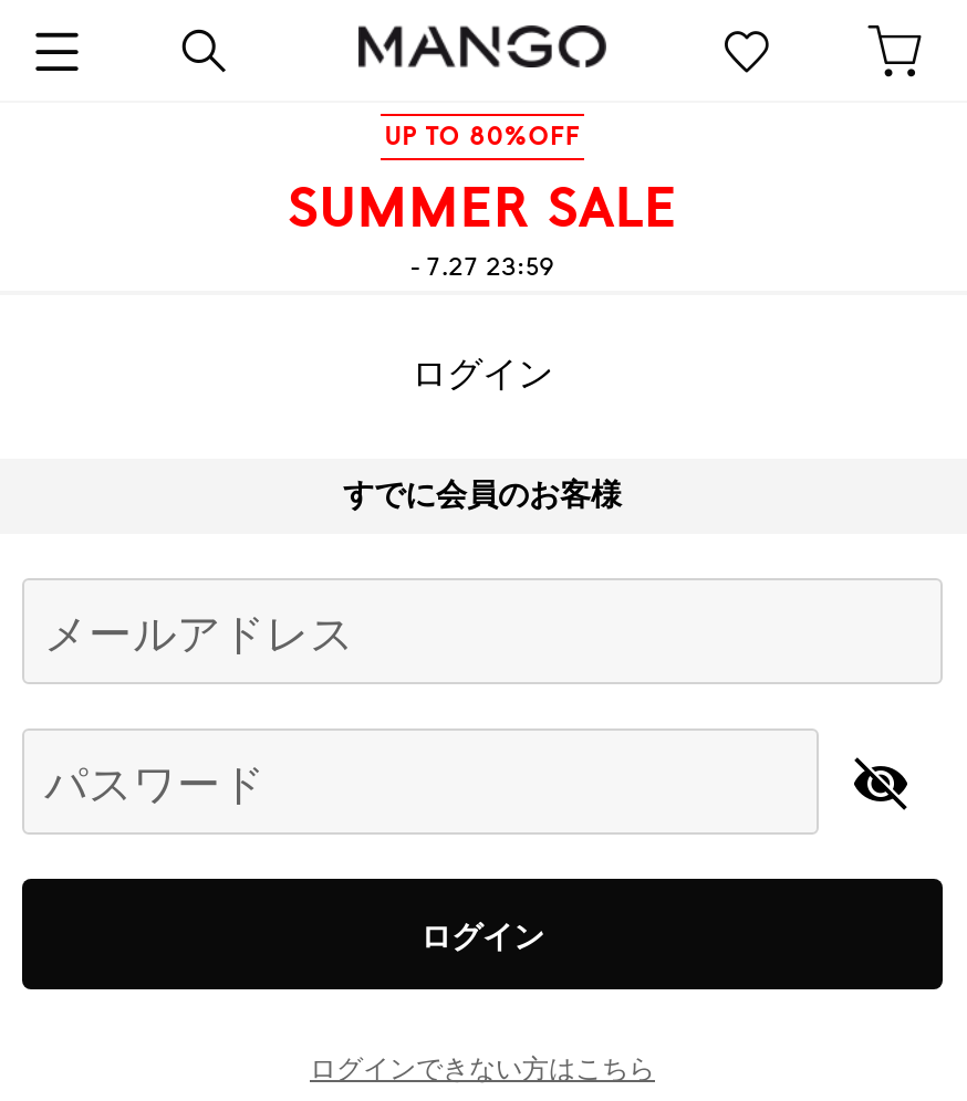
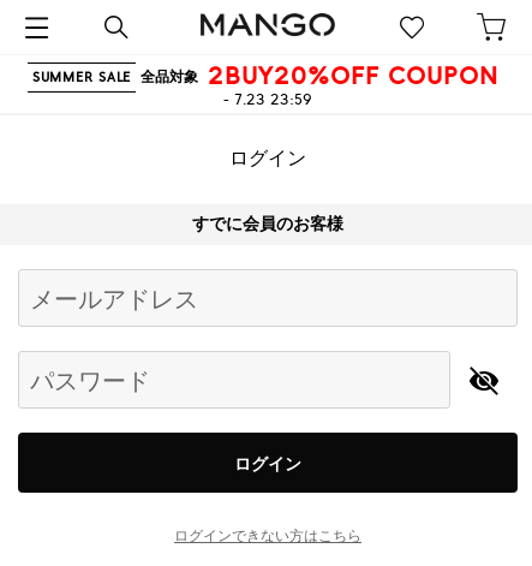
- UP TO 80%OFF
- SUMMER SALE
- - 7.27 23:59
+ SUMMER SALE 全品対象 2BUY20%OFF COUPON
+ - 7.23 23:59
